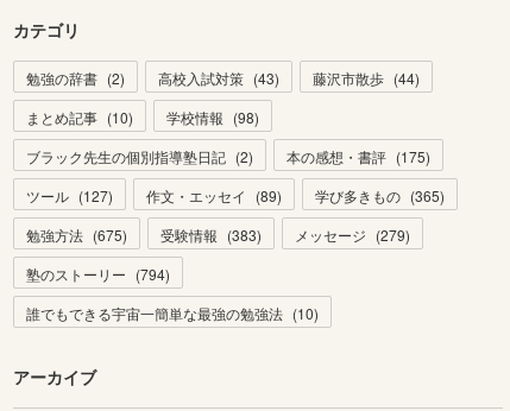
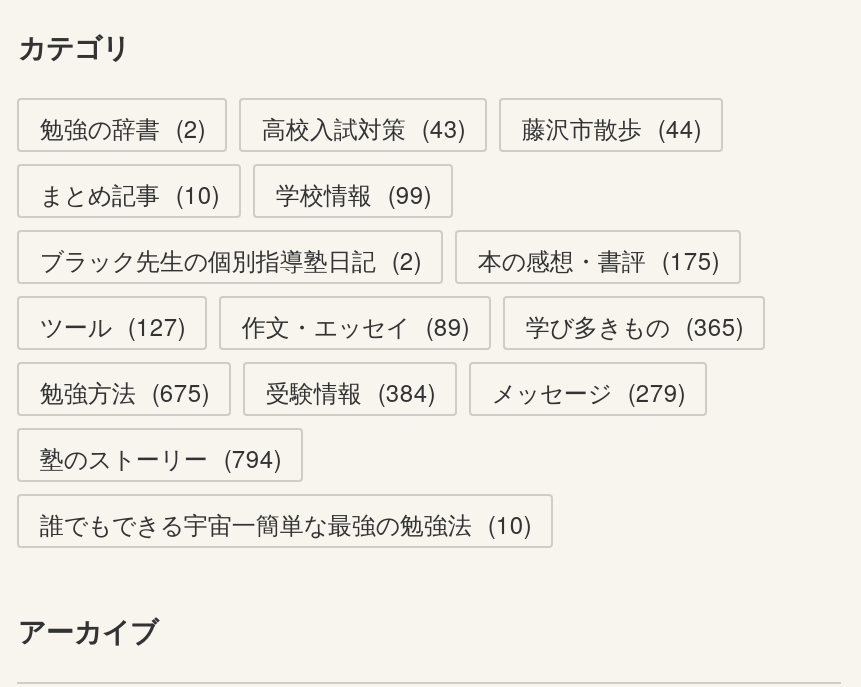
- まとめ記事 (10) 学校情報 (98)
+ まとめ記事 (10) 学校情報 (99)

- 勉強方法 (675) 受験情報 (383) メッセージ (279)
+ 勉強方法 (675) 受験情報 (384) メッセージ (279)
